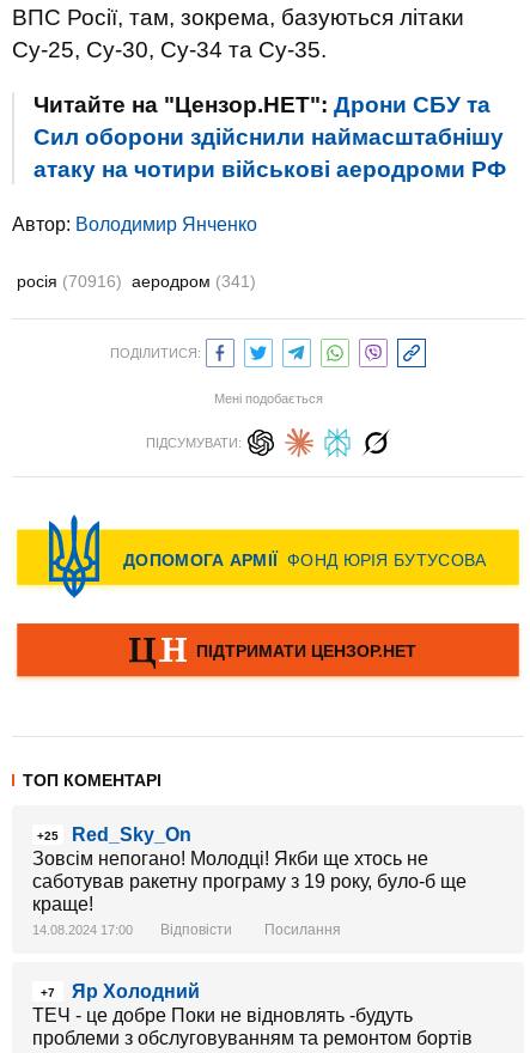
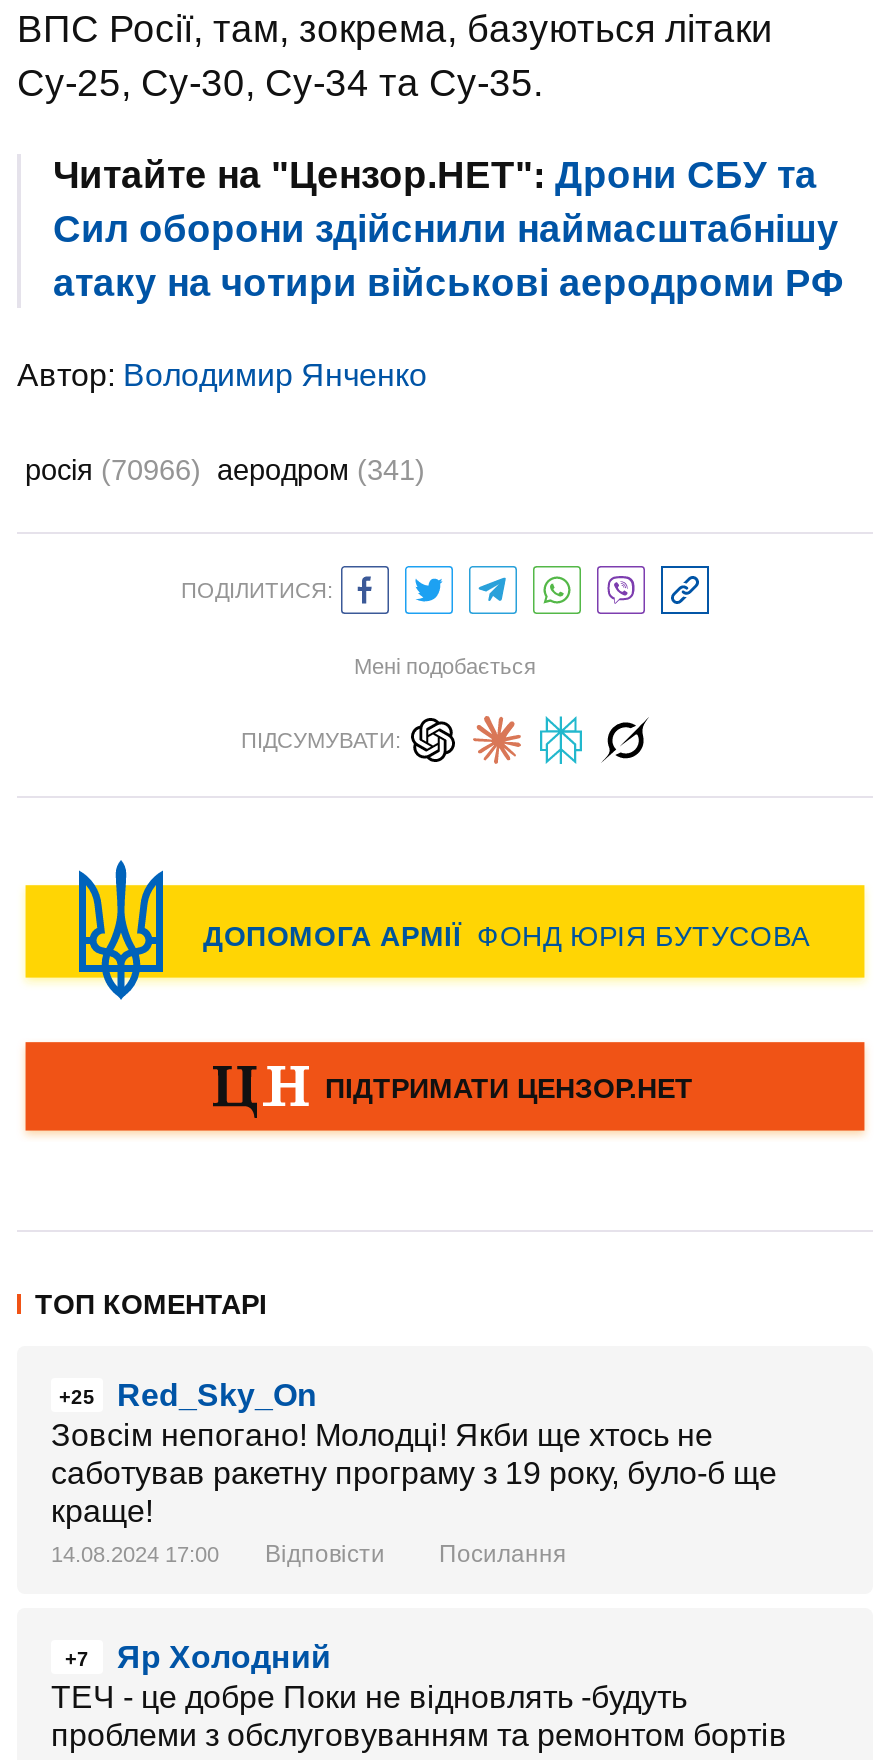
- росія (70916) аеродром (341)
+ росія (70966) аеродром (341)
